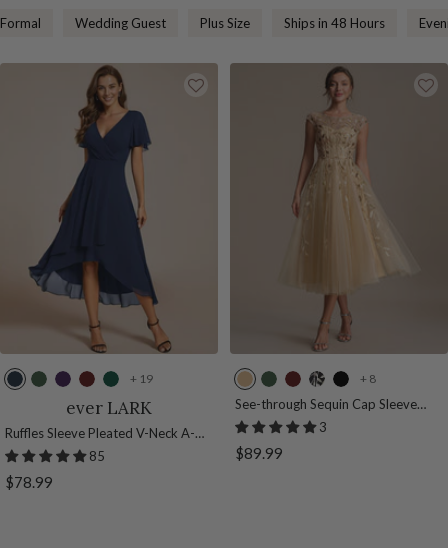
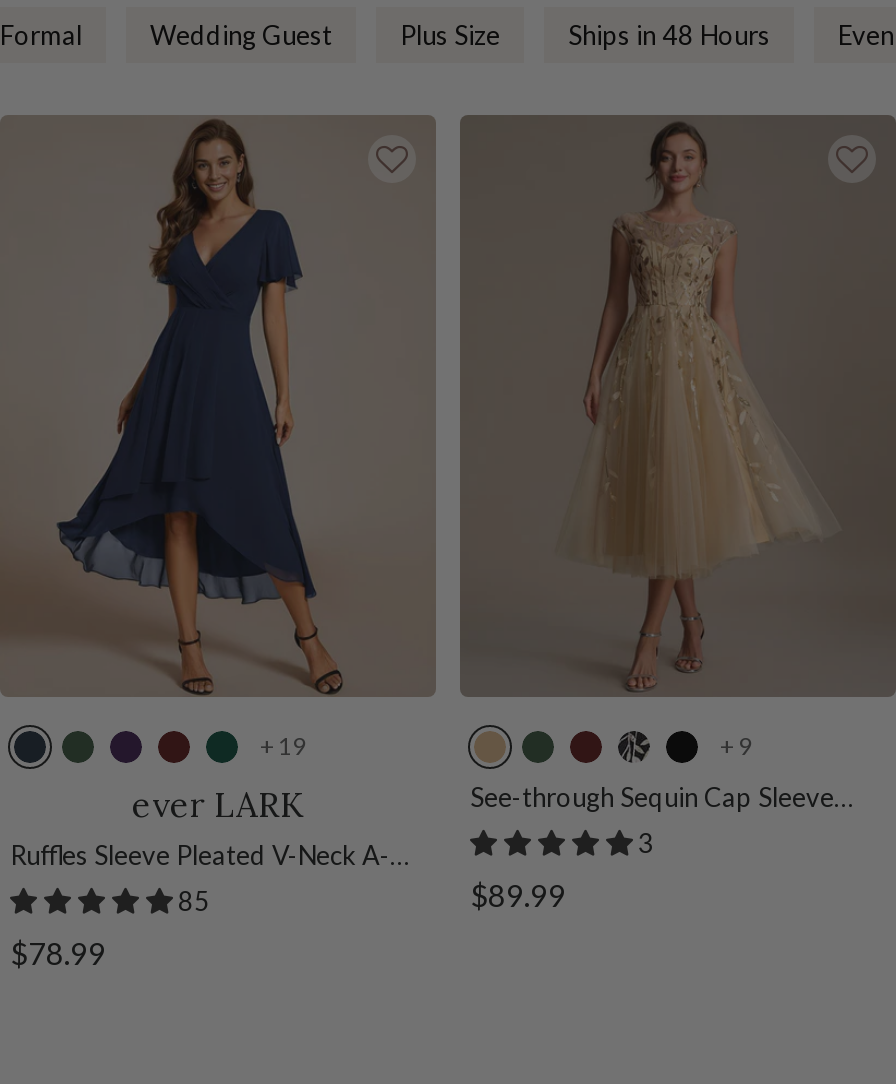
- + 8
+ + 9
